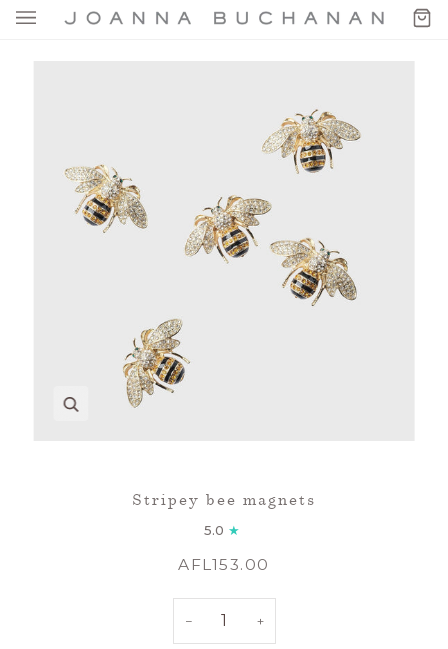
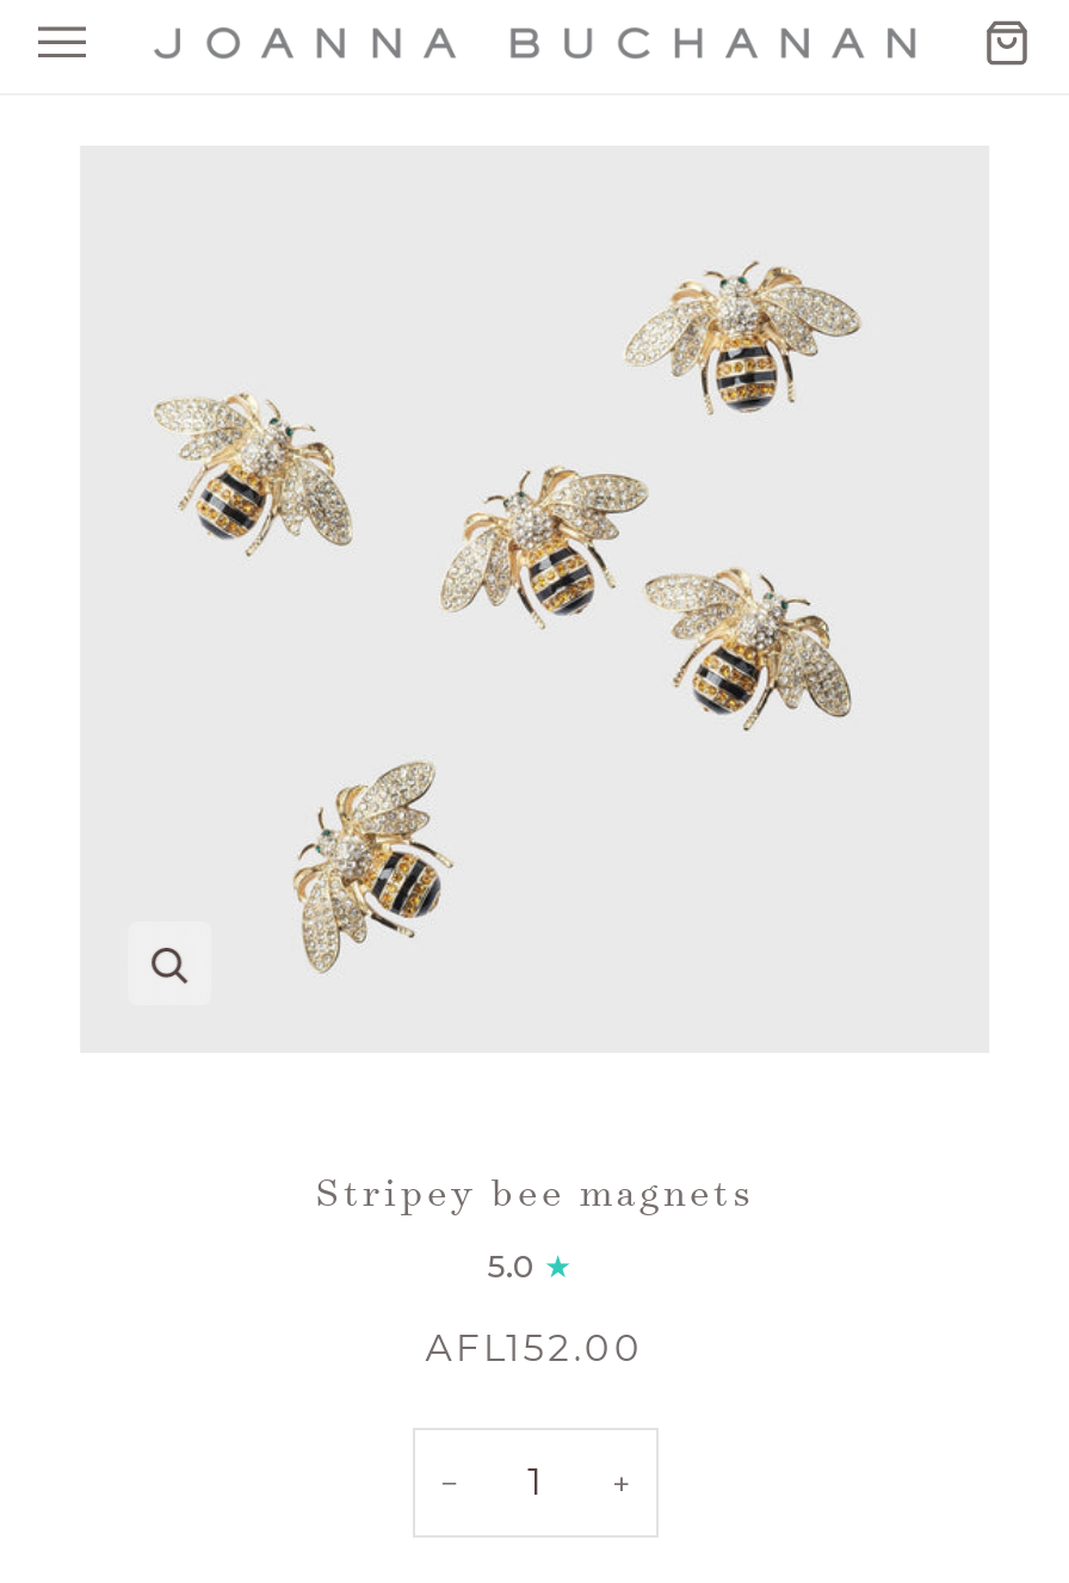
- AFL153.00
+ AFL152.00
